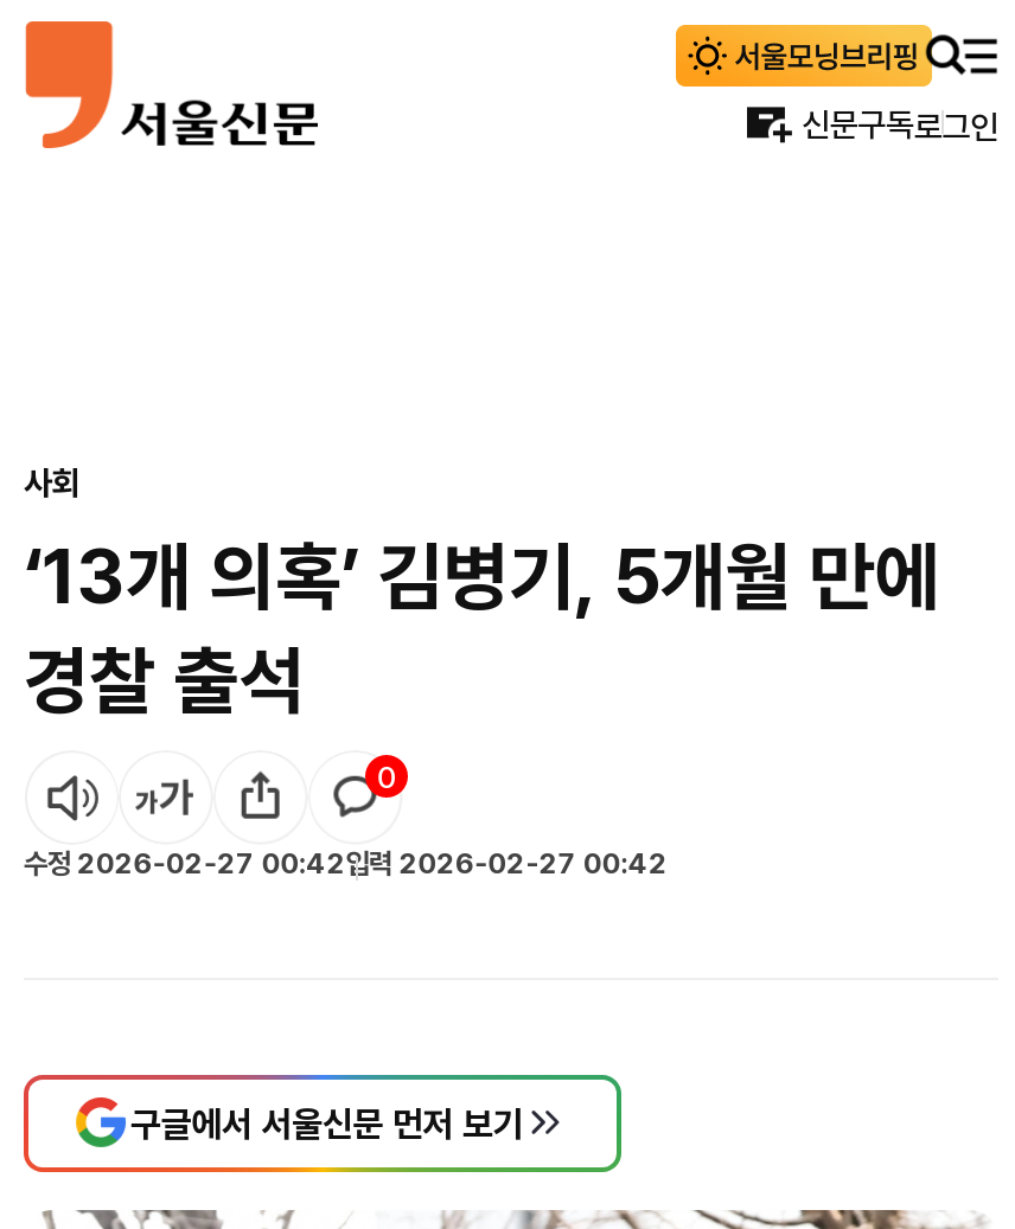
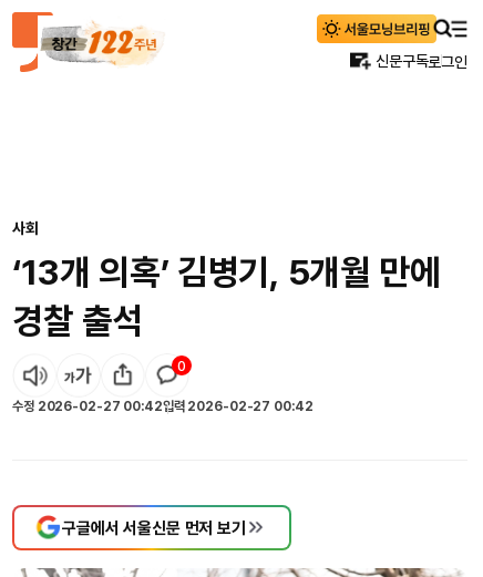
- [image]
+ [image]
